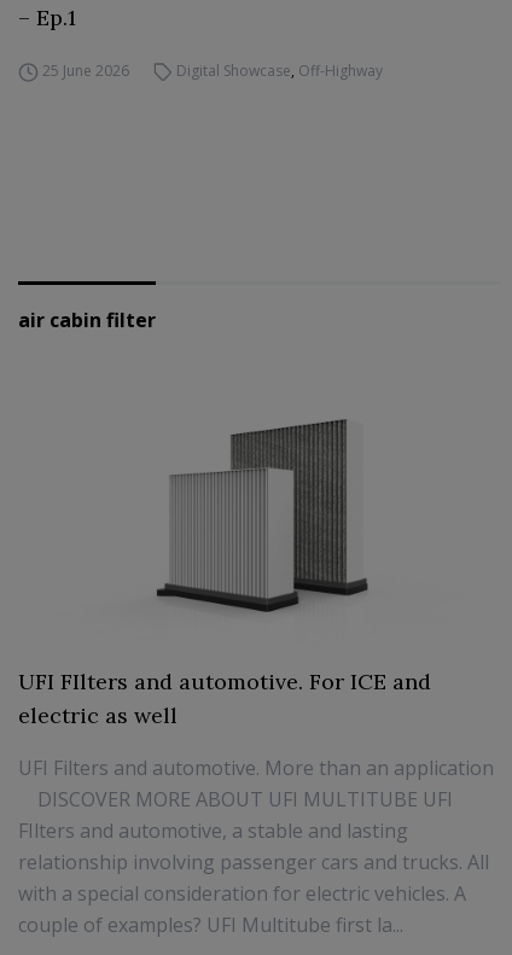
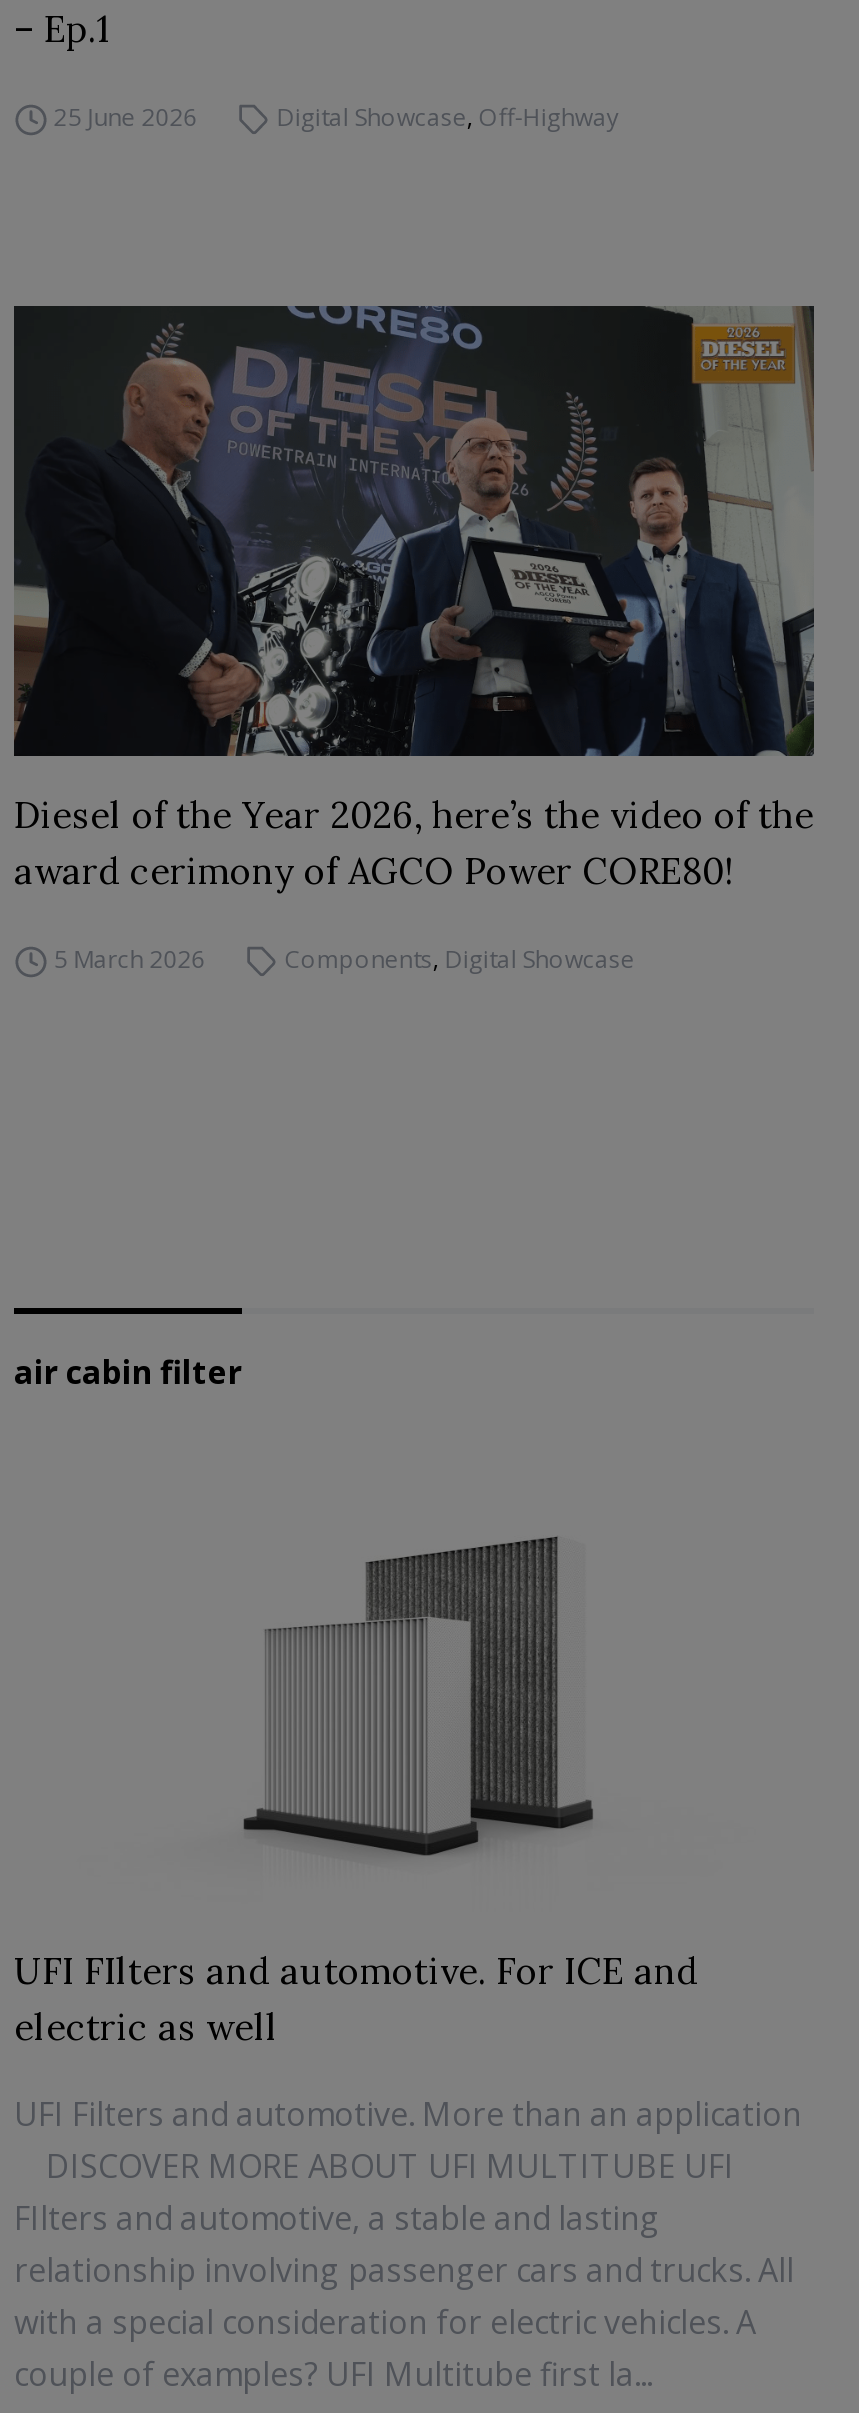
+ [image]
+ Diesel of the Year 2026, here’s the video of the
+ award cerimony of AGCO Power CORE80!
+ 5 March 2026
+ Components, Digital Showcase
